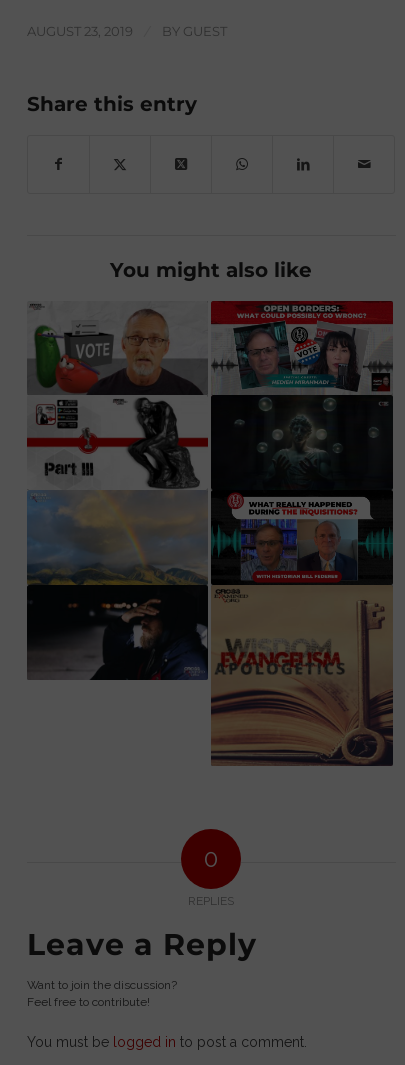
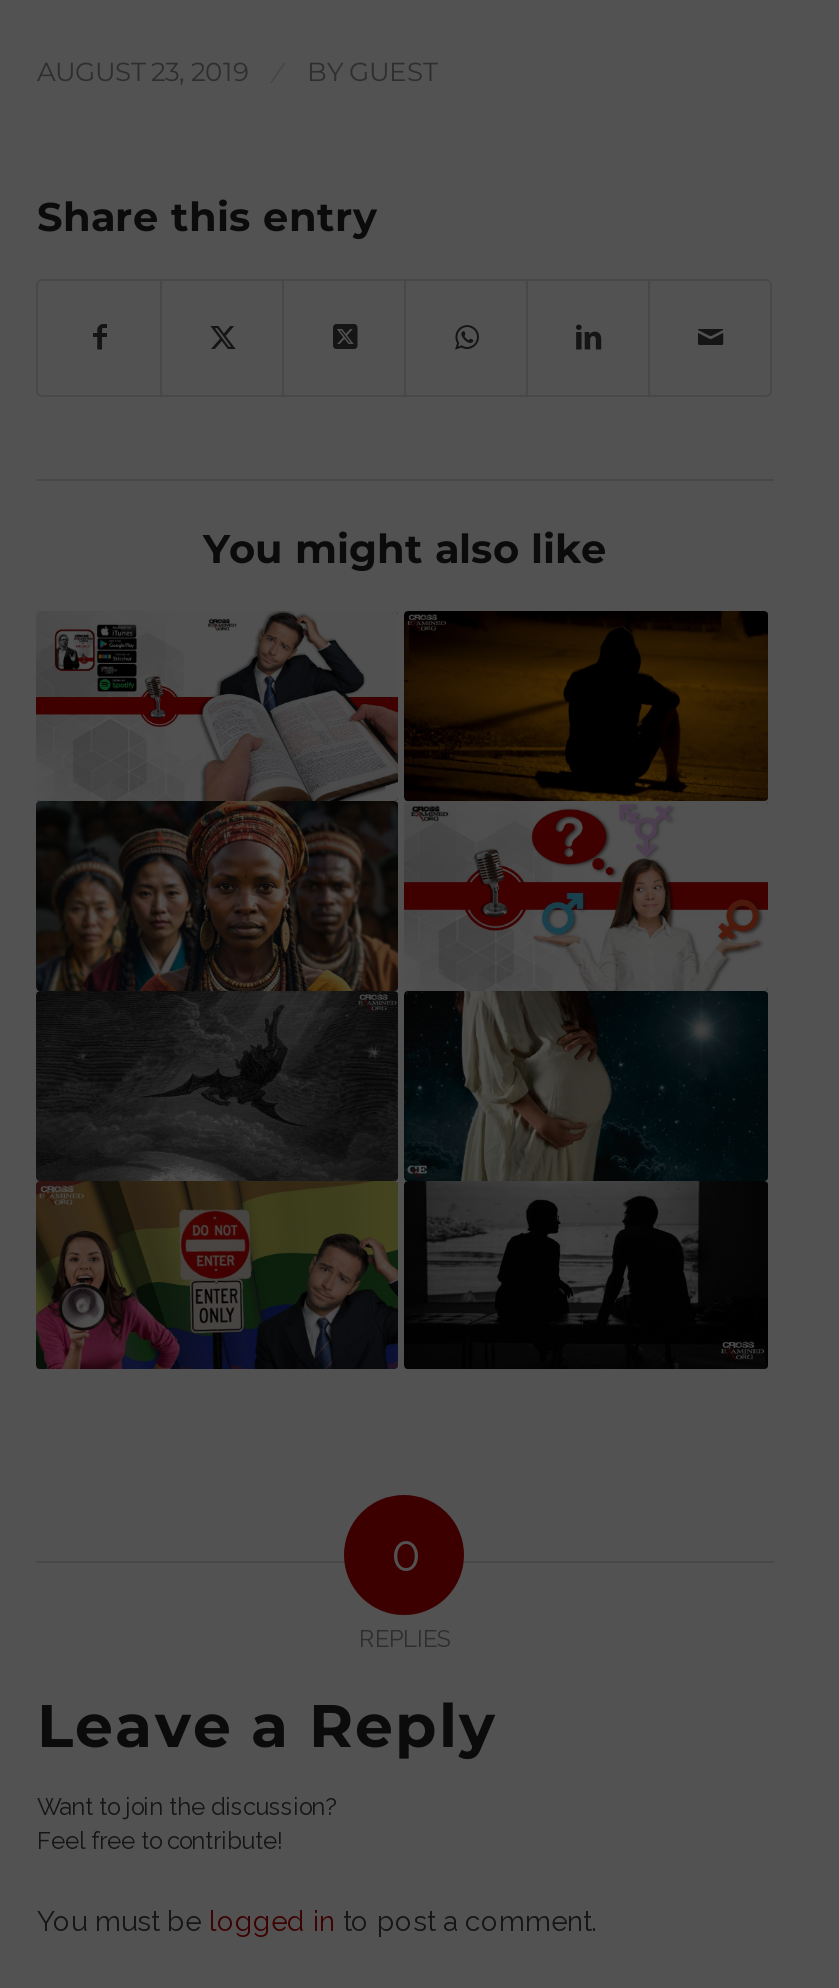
- [image]
+ [image]
